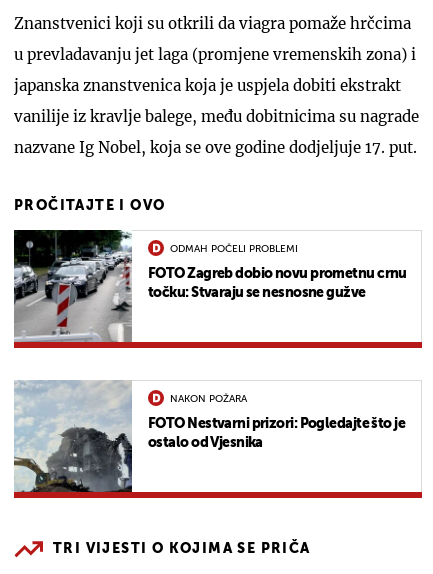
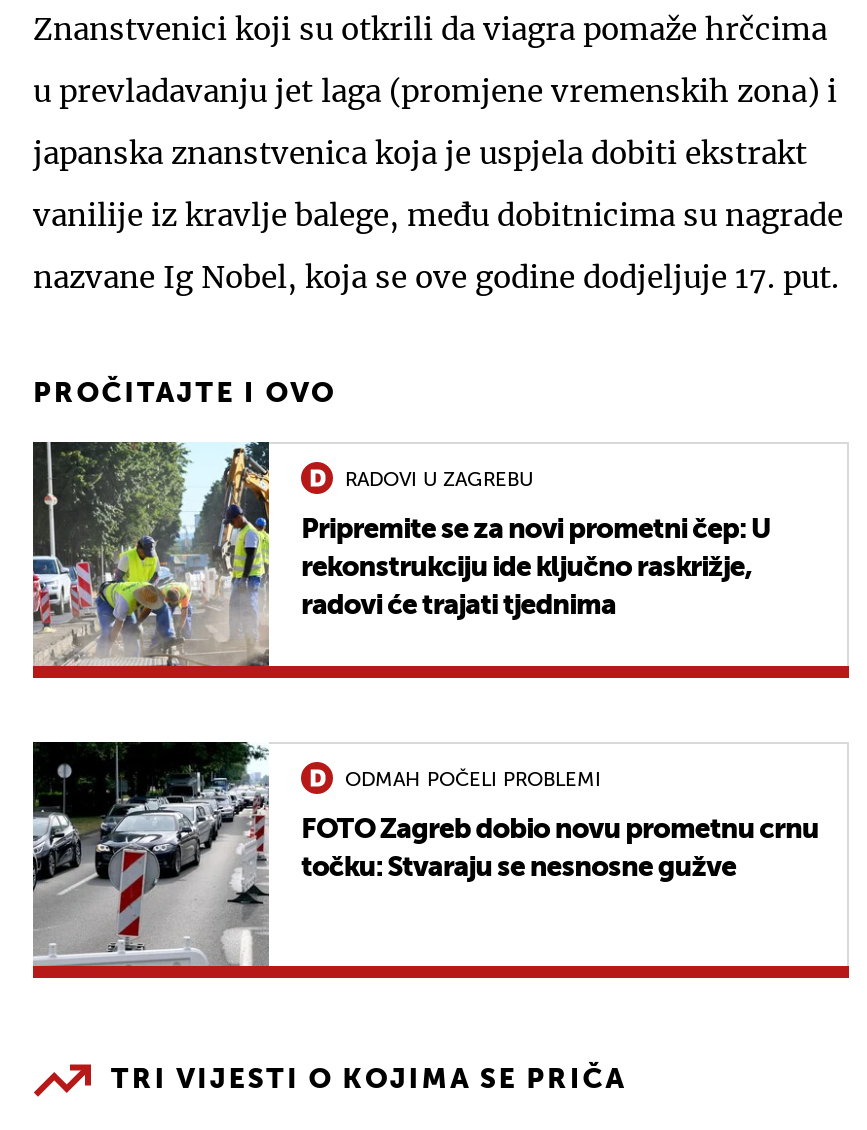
+ [image]
+ RADOVI U ZAGREBU
+ Pripremite se za novi prometni čep: U
+ rekonstrukciju ide ključno raskrižje,
+ radovi će trajati tjednima

moved down: [image] | ODMAH POČELI PROBLEMI | FOTO Zagreb dobio novu prometnu crnu | točku: Stvaraju se nesnosne gužve

- [image]
- NAKON POŽARA
- FOTO Nestvarni prizori: Pogledajte što je
- ostalo od Vjesnika
